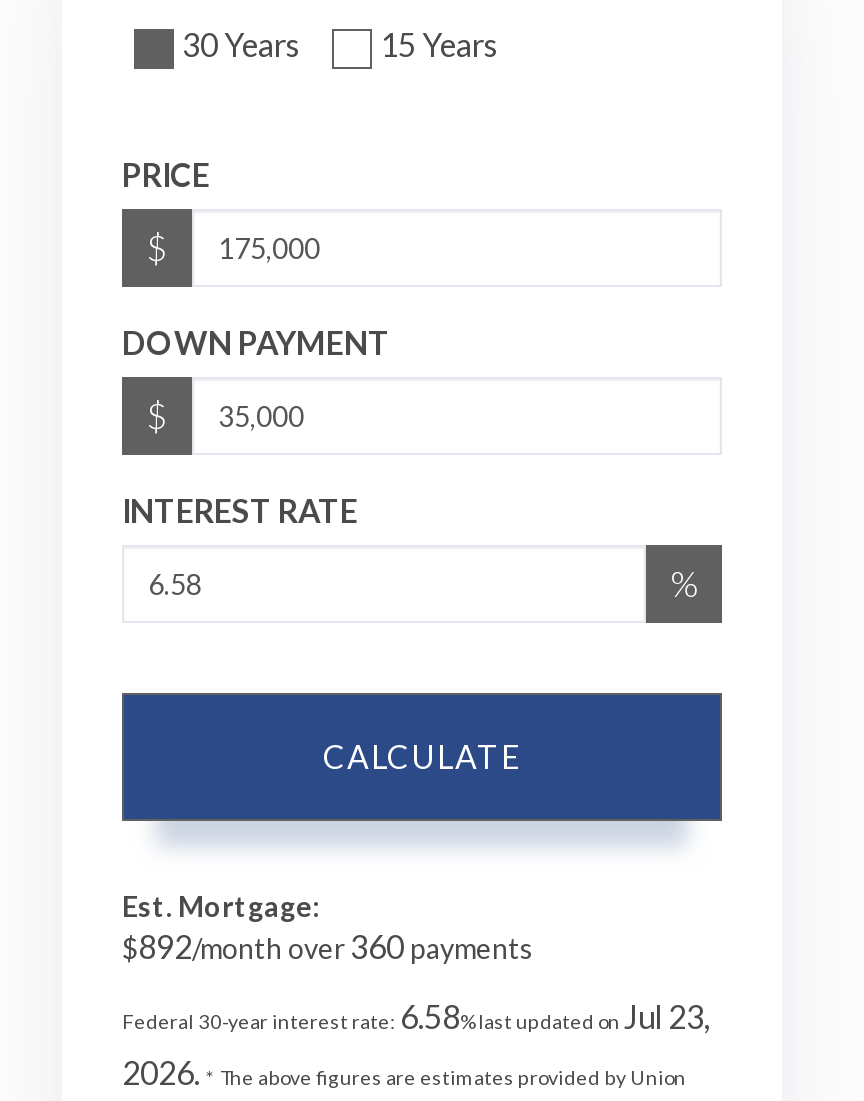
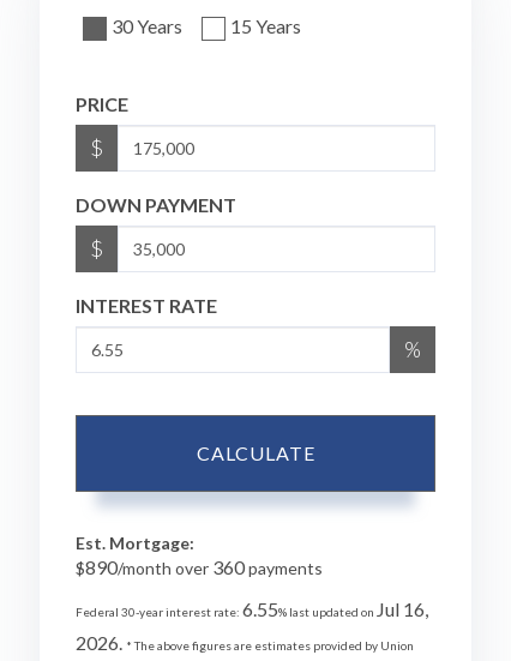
- $892/month over 360 payments
+ $890/month over 360 payments

- Federal 30-year interest rate: 6.58% last updated on Jul 23,
+ Federal 30-year interest rate: 6.55% last updated on Jul 16,
